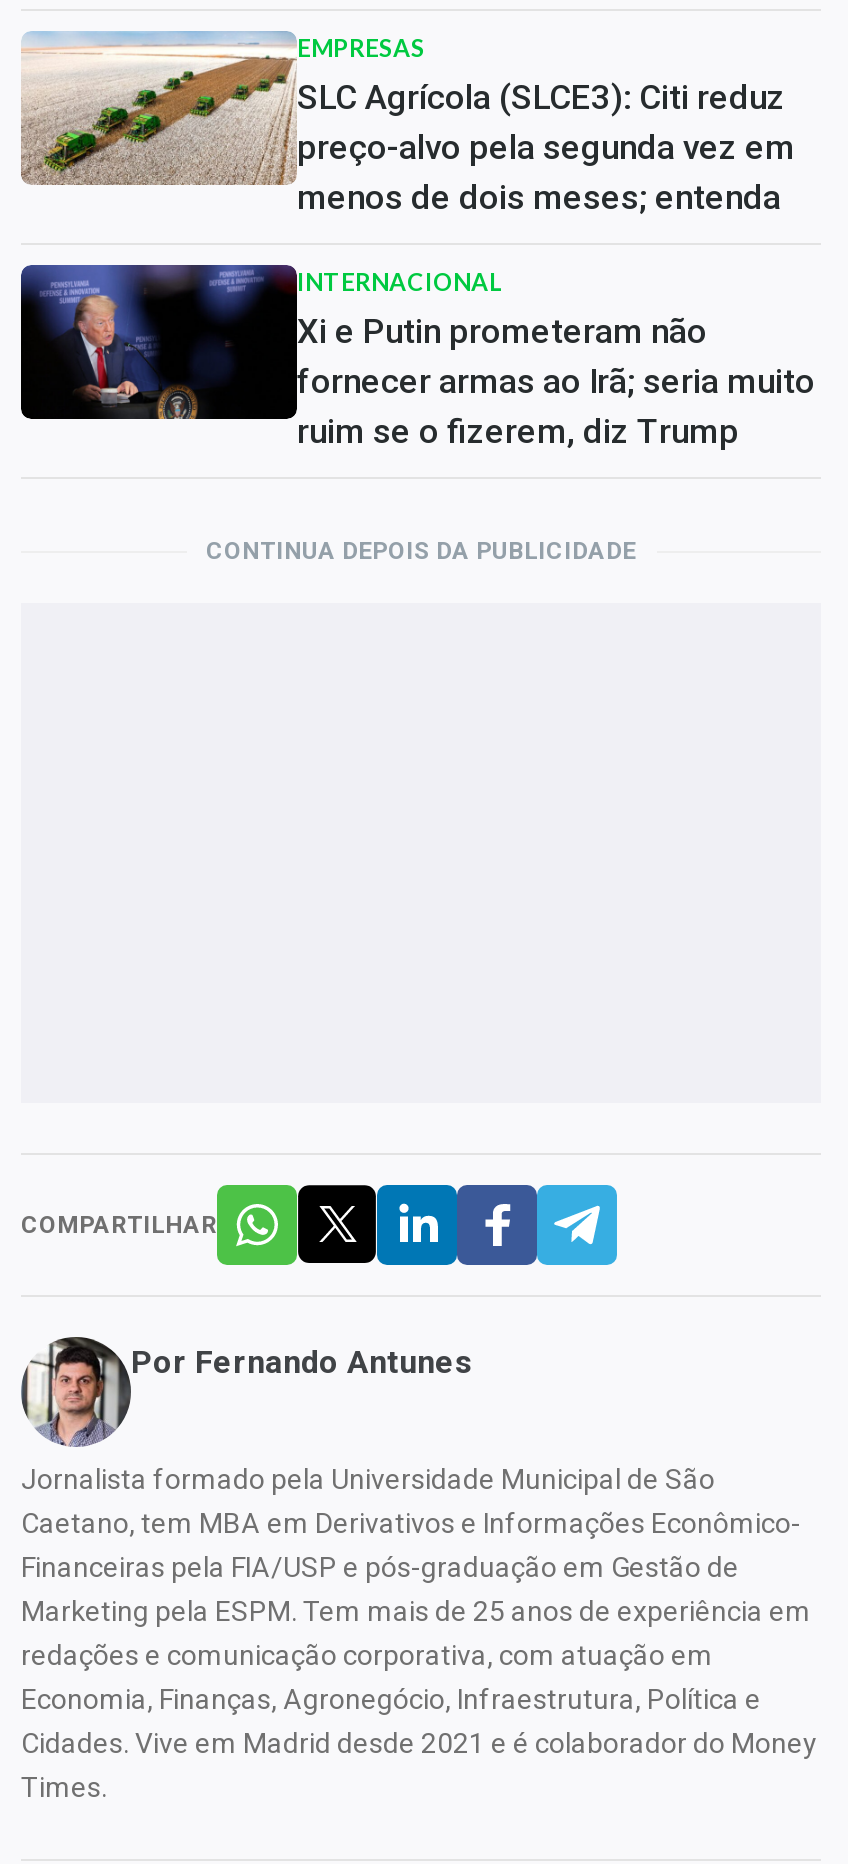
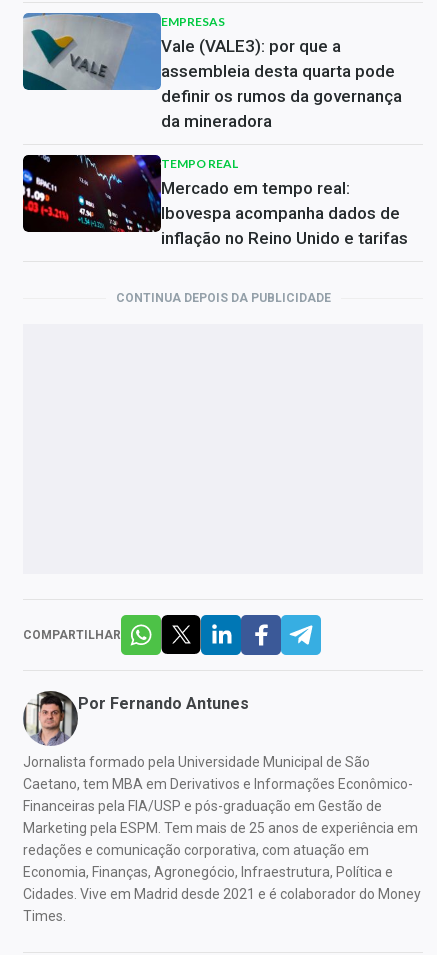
- [image]
- SLC Agrícola (SLCE3): Citi reduz
- preço-alvo pela segunda vez em
- menos de dois meses; entenda
+ [image]
+ Vale (VALE3): por que a
+ assembleia desta quarta pode
+ definir os rumos da governança
+ da mineradora

- [image]
- INTERNACIONAL
- Xi e Putin prometeram não
- fornecer armas ao Irã; seria muito
- ruim se o fizerem, diz Trump
+ [image]
+ TEMPO REAL
+ Mercado em tempo real:
+ Ibovespa acompanha dados de
+ inflação no Reino Unido e tarifas
